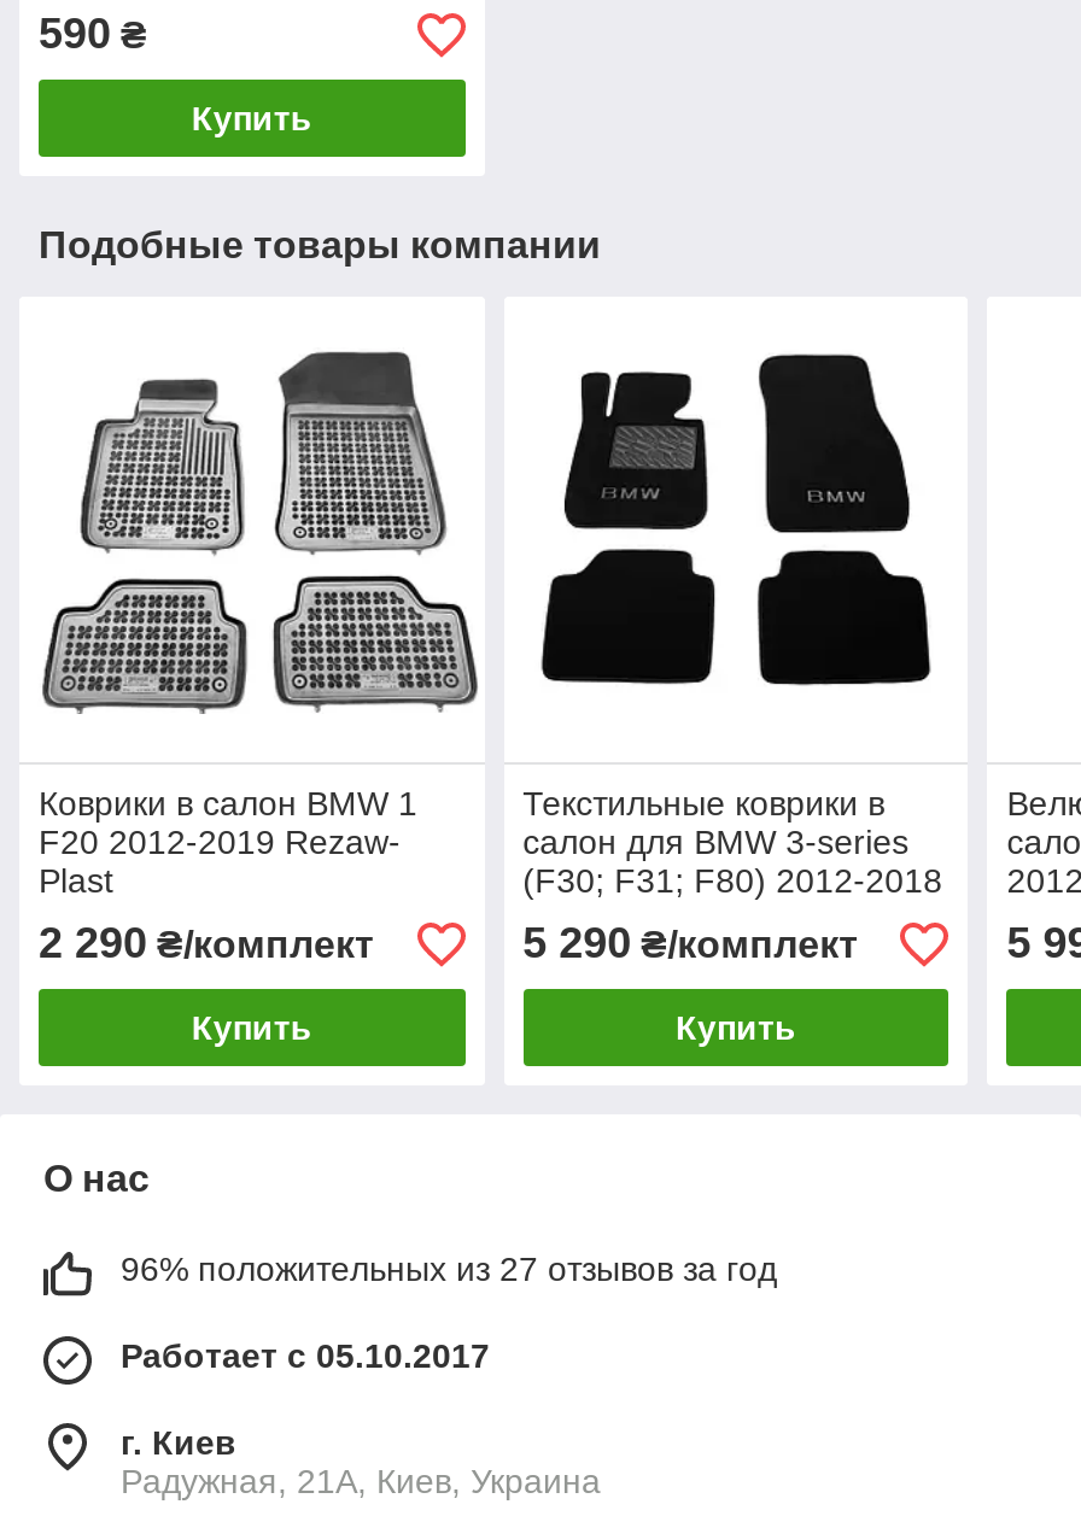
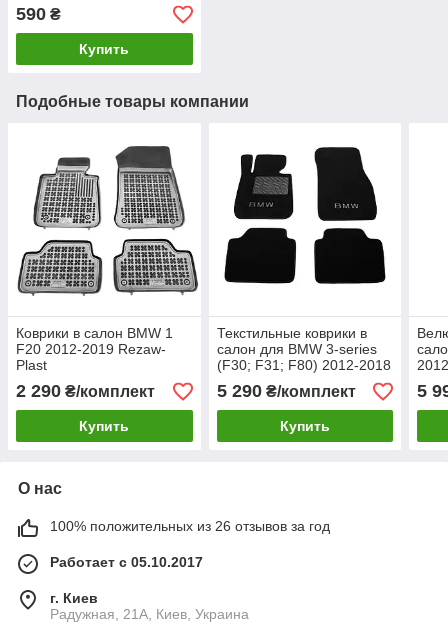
- 96% положительных из 27 отзывов за год
+ 100% положительных из 26 отзывов за год
